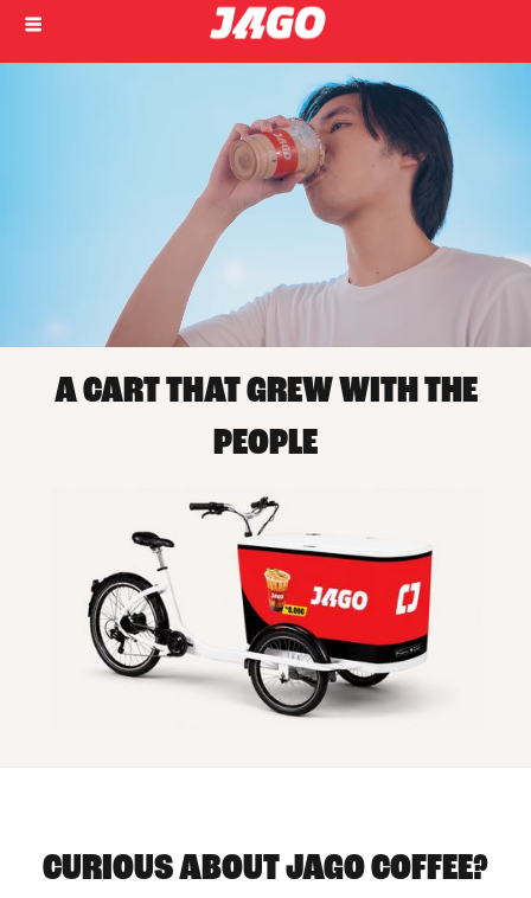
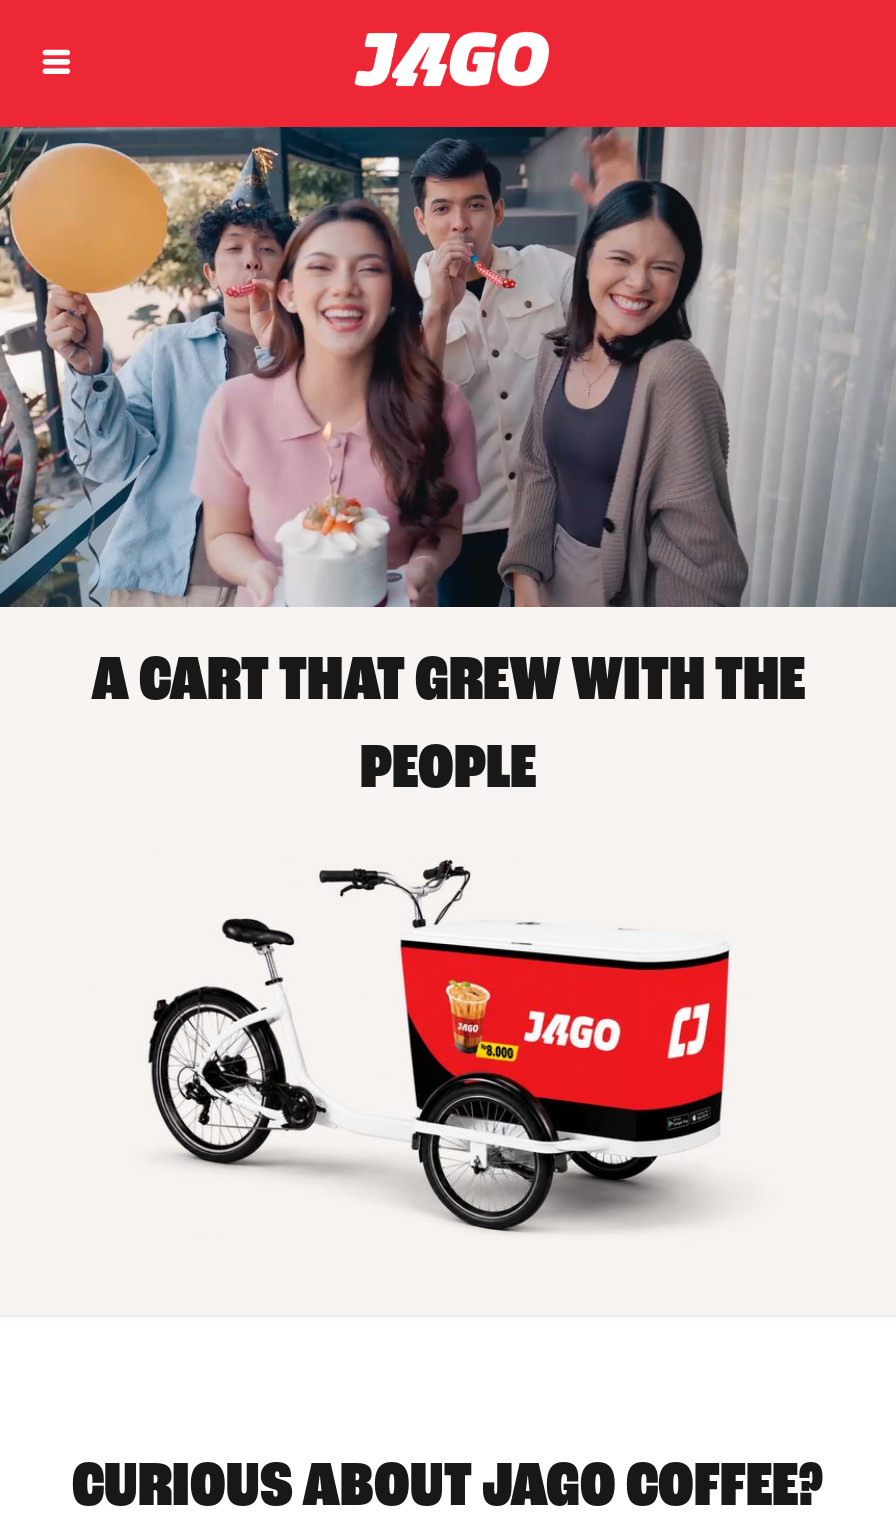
- [image]
+ [image]
